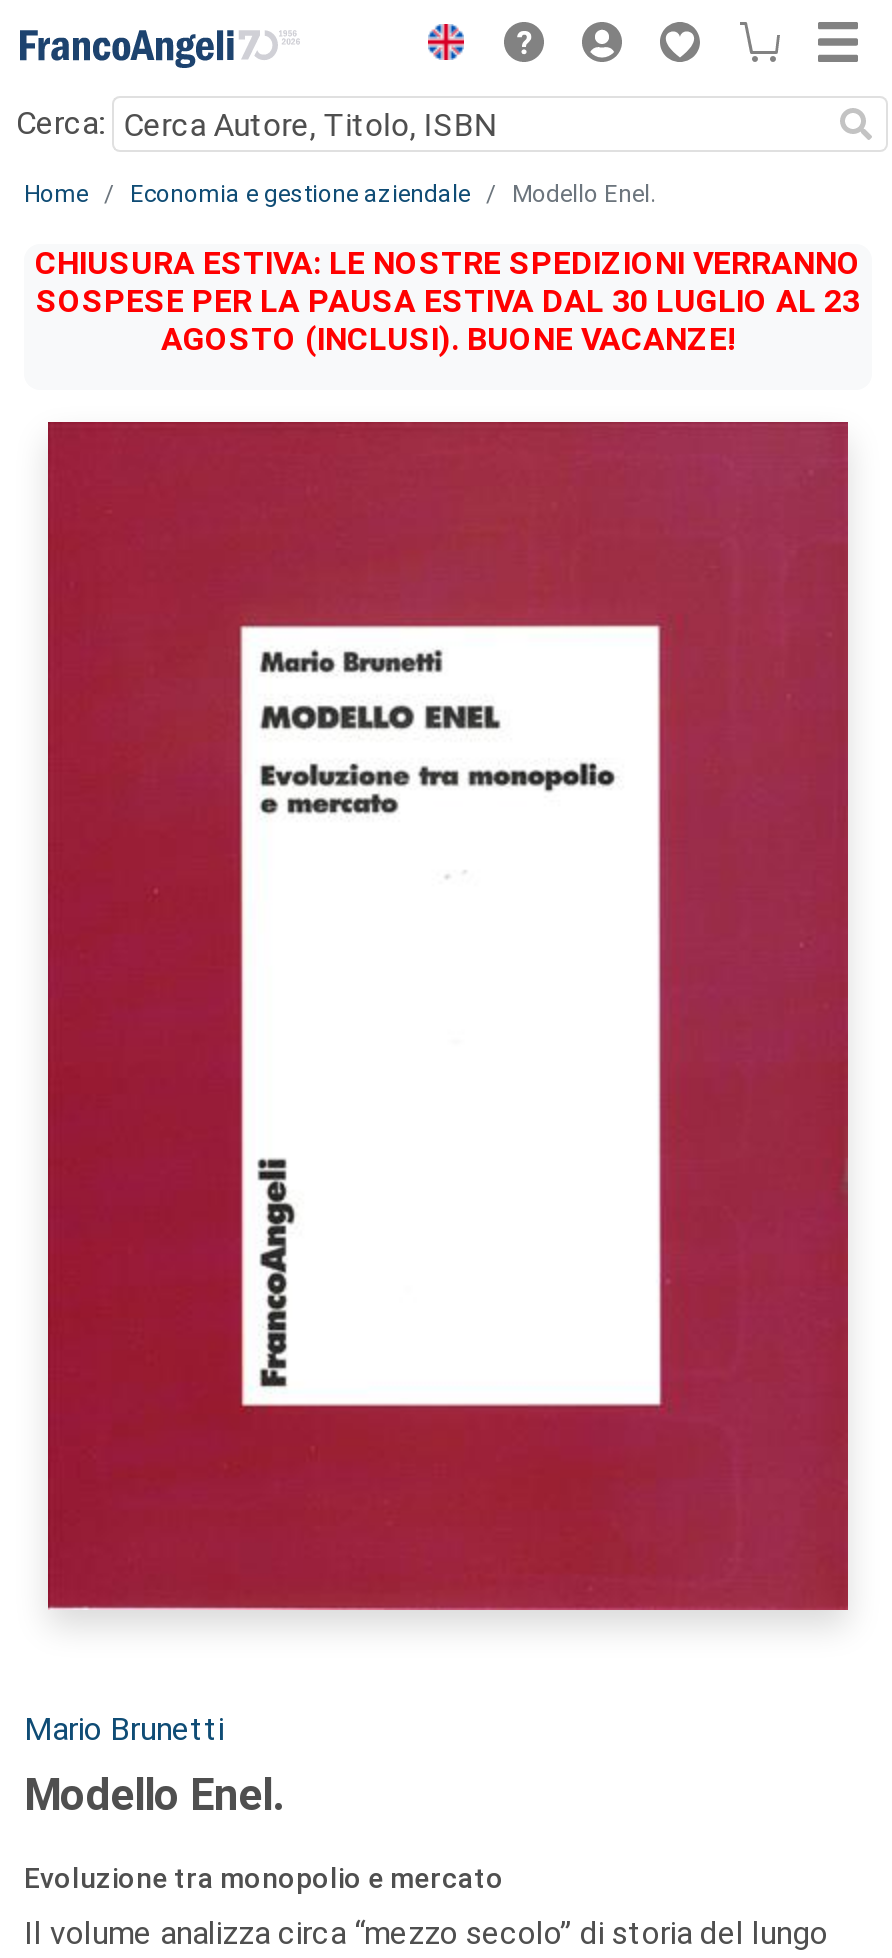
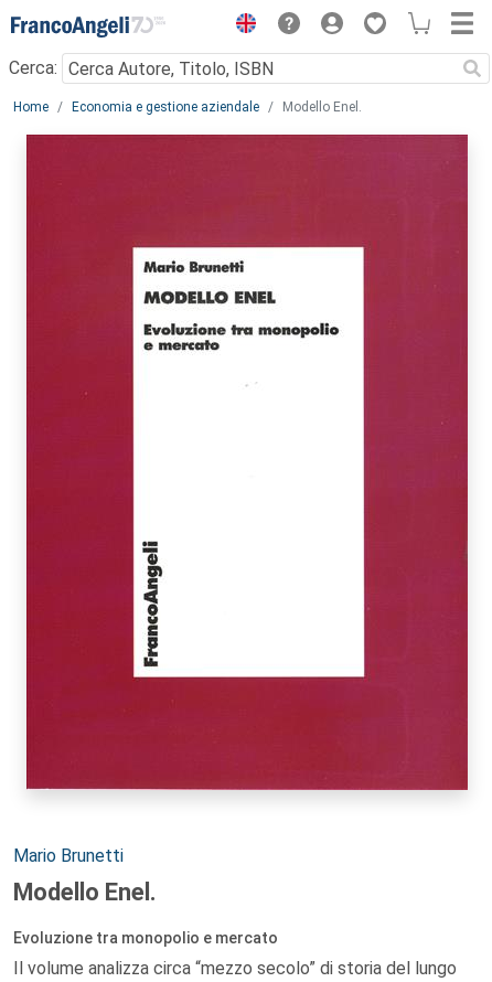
- CHIUSURA ESTIVA: LE NOSTRE SPEDIZIONI VERRANNO
- SOSPESE PER LA PAUSA ESTIVA DAL 30 LUGLIO AL 23
- AGOSTO (INCLUSI). BUONE VACANZE!
